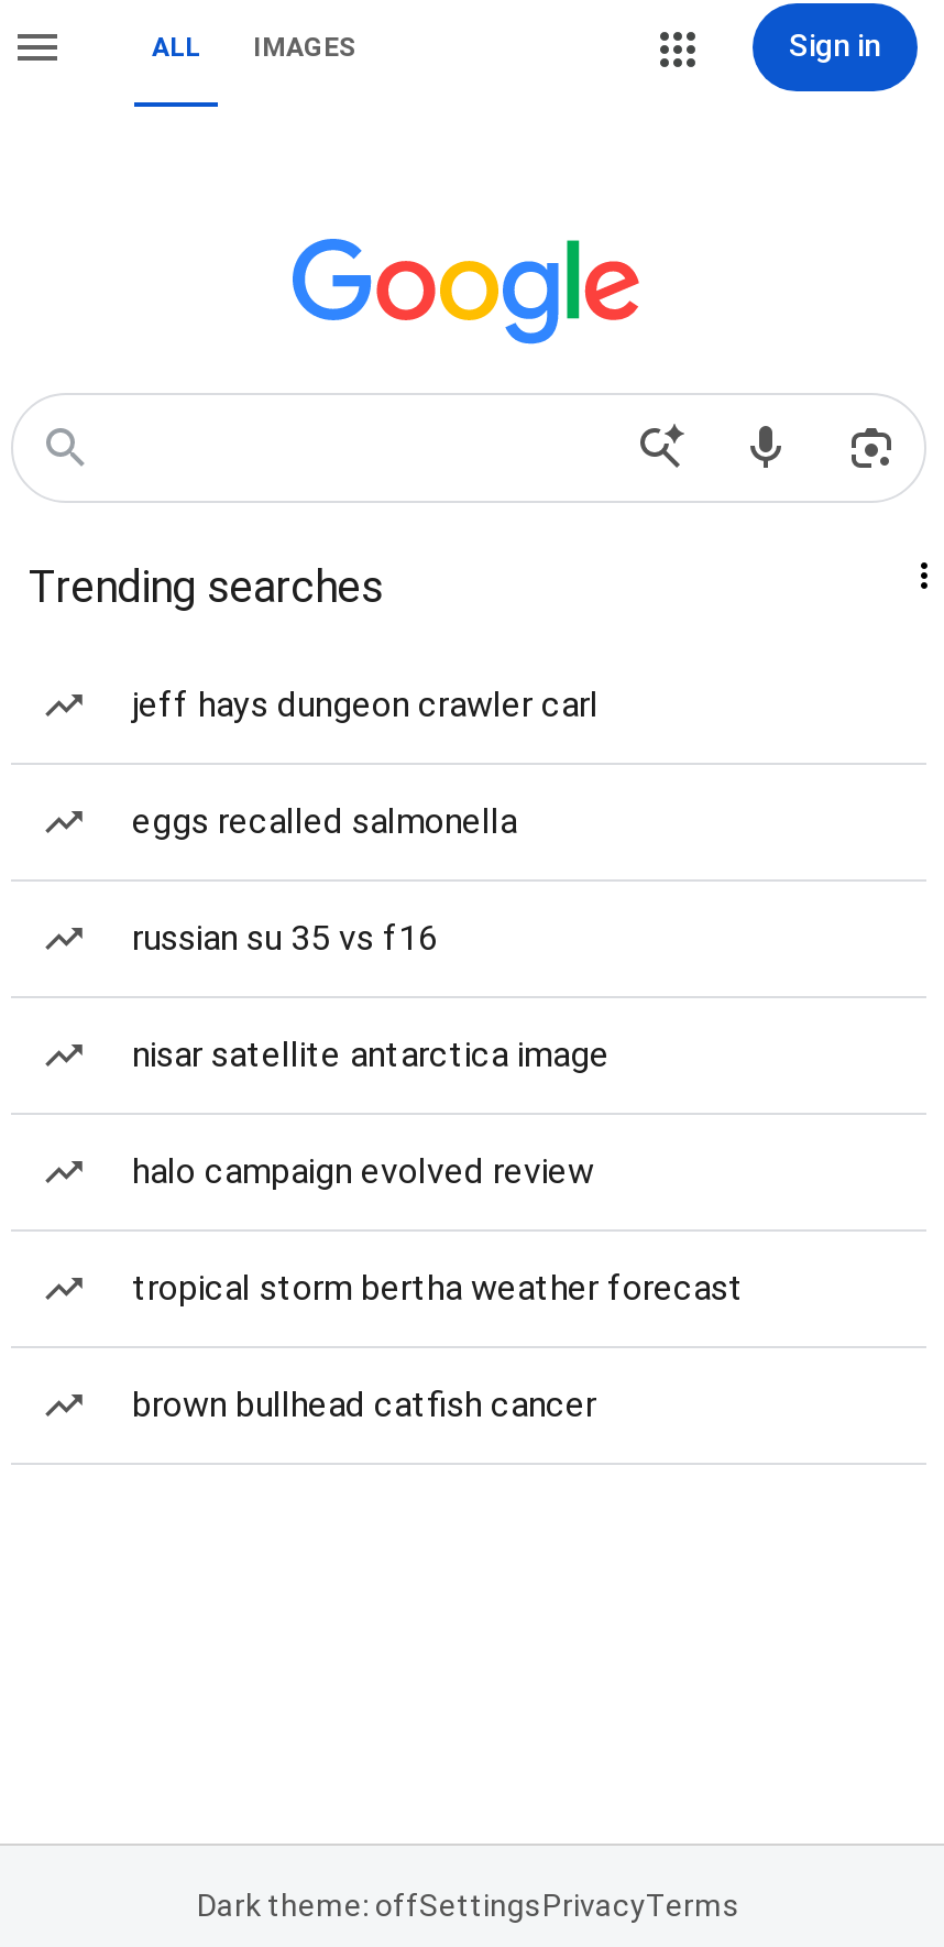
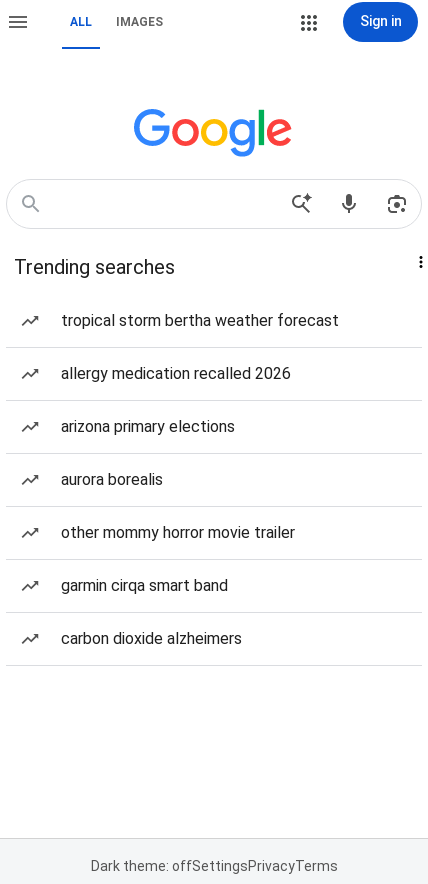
- jeff hays dungeon crawler carl
- eggs recalled salmonella
- russian su 35 vs f16
- nisar satellite antarctica image
- halo campaign evolved review

moved up: tropical storm bertha weather forecast

- brown bullhead catfish cancer
+ allergy medication recalled 2026
+ arizona primary elections
+ aurora borealis
+ other mommy horror movie trailer
+ garmin cirqa smart band
+ carbon dioxide alzheimers
